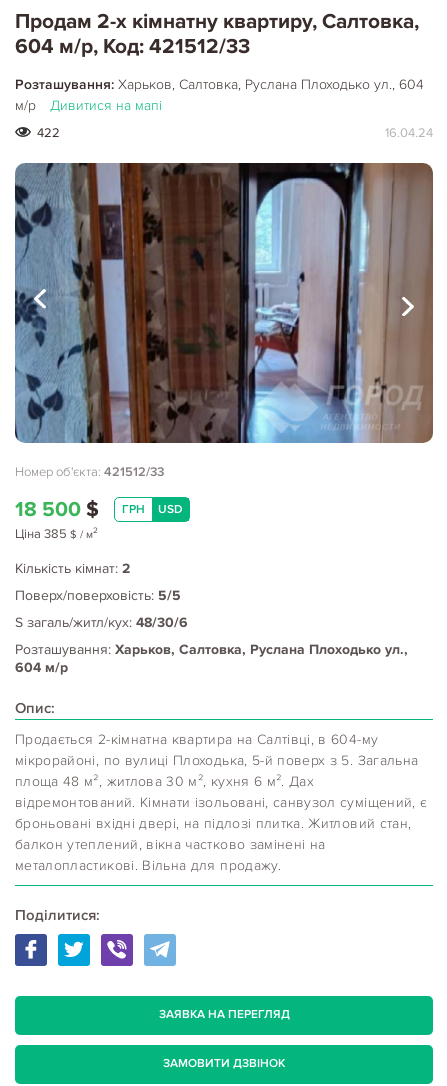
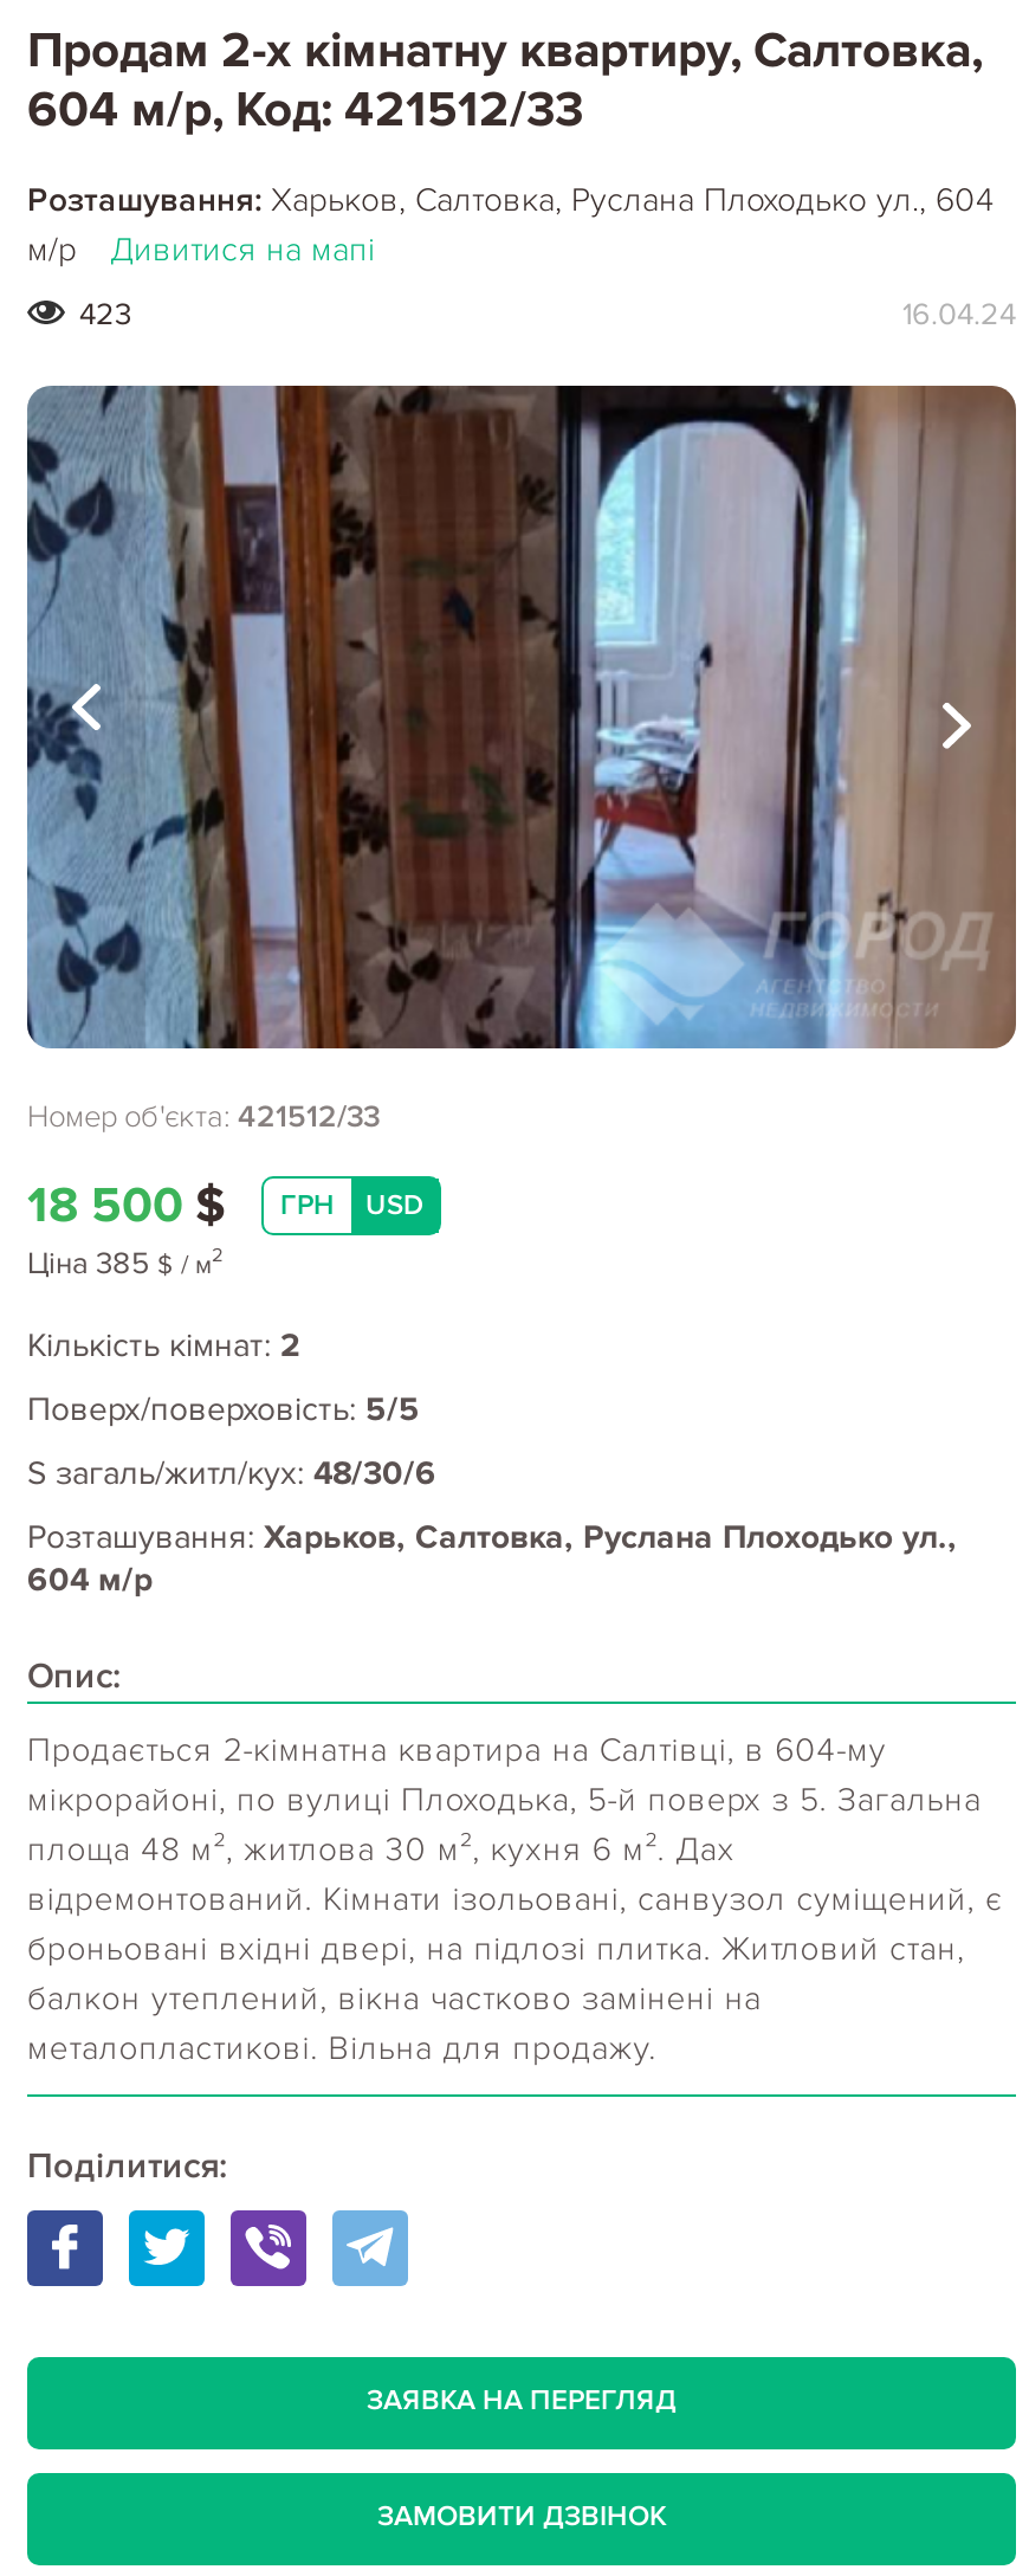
- 422
+ 423
